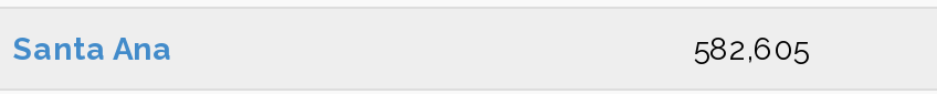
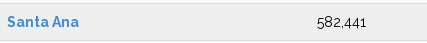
- 582,605
+ 582,441
